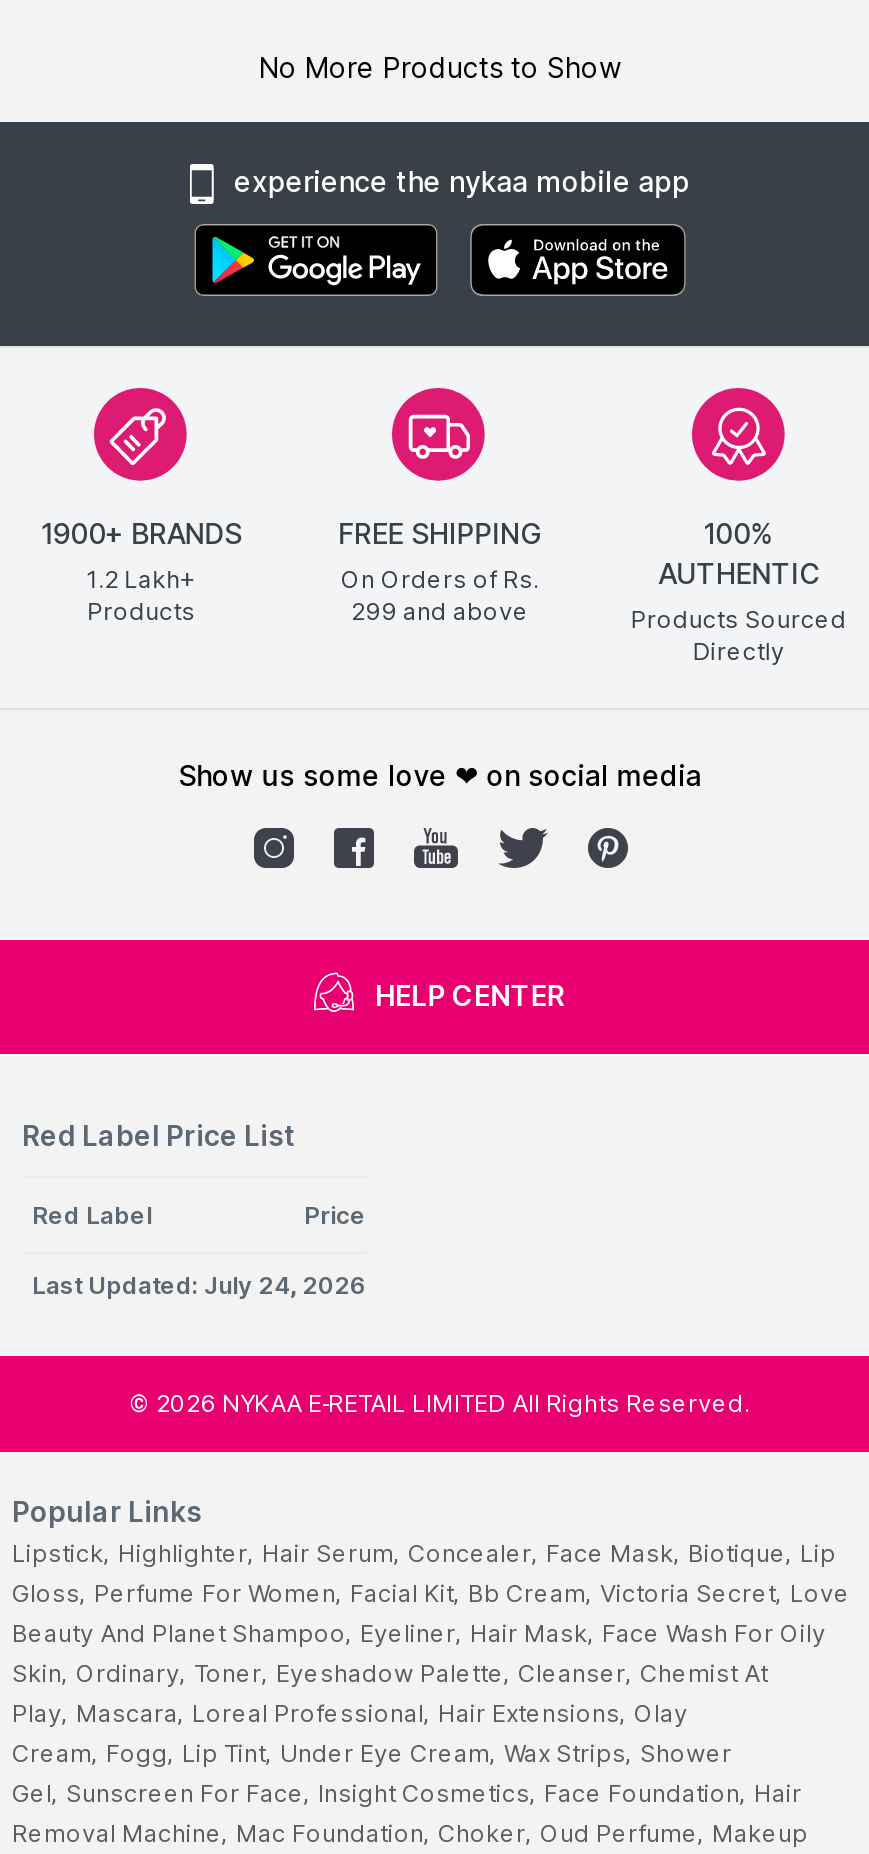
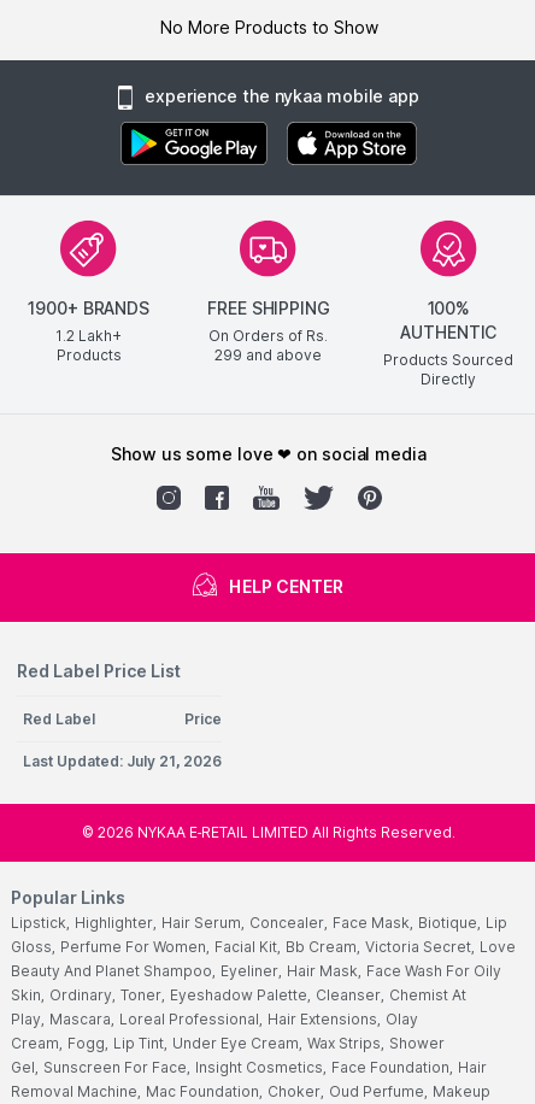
- Last Updated: July 24, 2026
+ Last Updated: July 21, 2026
